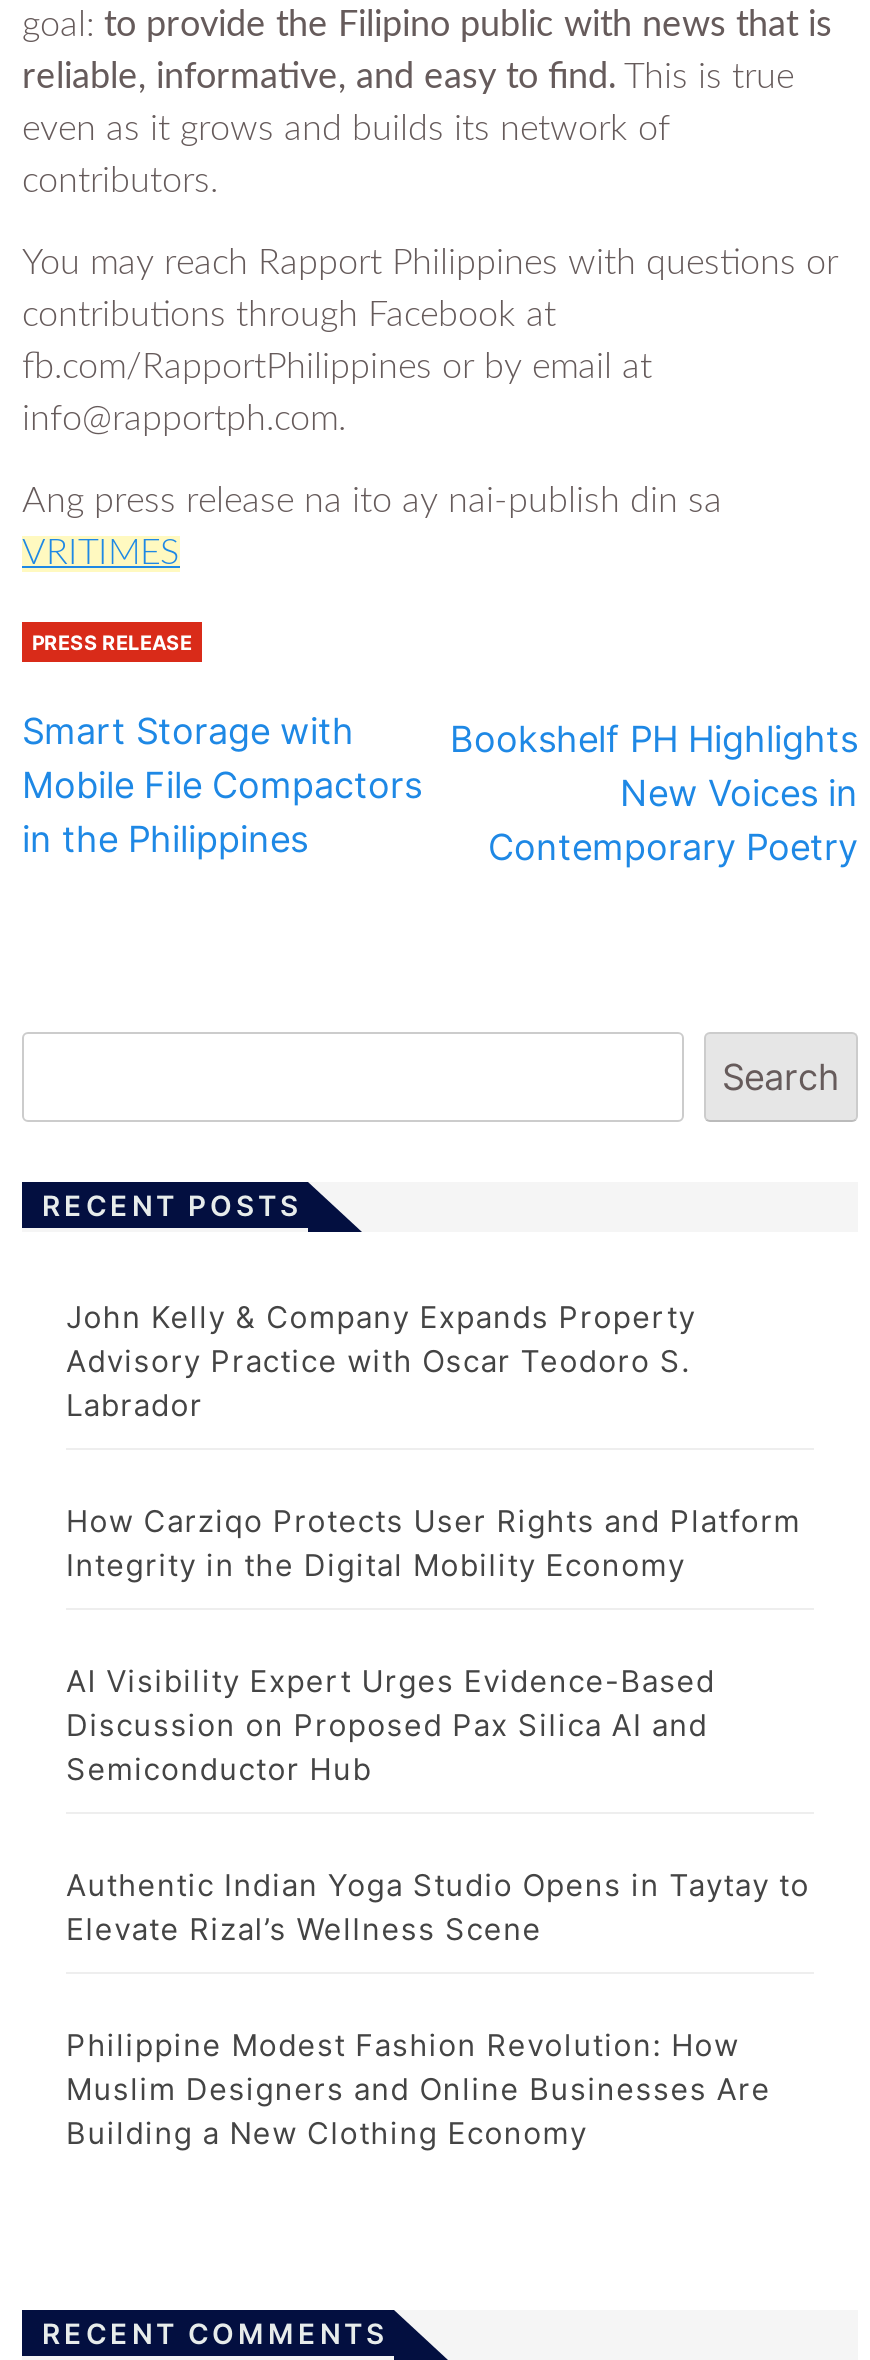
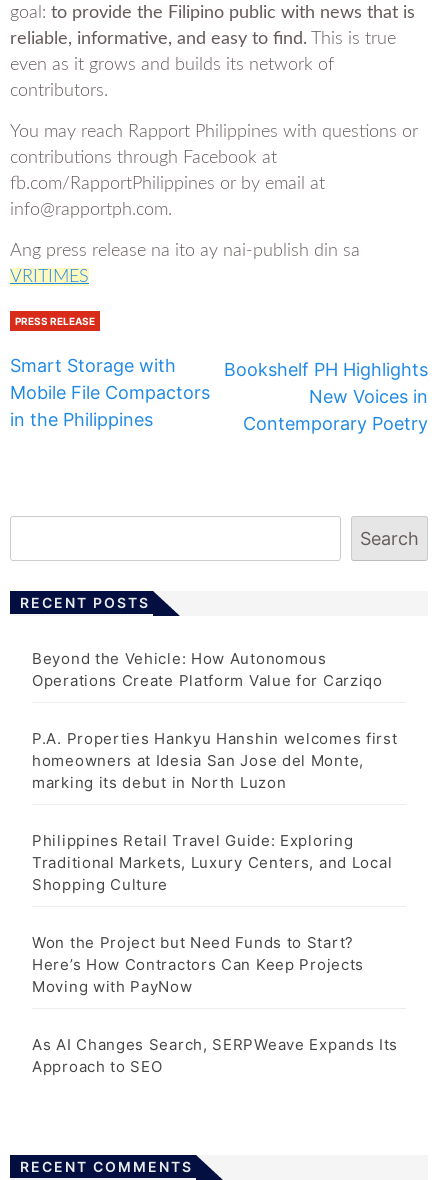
- John Kelly & Company Expands Property
- Advisory Practice with Oscar Teodoro S.
- Labrador
+ Beyond the Vehicle: How Autonomous
+ Operations Create Platform Value for Carziqo

- How Carziqo Protects User Rights and Platform
- Integrity in the Digital Mobility Economy
+ P.A. Properties Hankyu Hanshin welcomes first
+ homeowners at Idesia San Jose del Monte,
+ marking its debut in North Luzon

- AI Visibility Expert Urges Evidence-Based
- Discussion on Proposed Pax Silica AI and
- Semiconductor Hub
+ Philippines Retail Travel Guide: Exploring
+ Traditional Markets, Luxury Centers, and Local
+ Shopping Culture

- Authentic Indian Yoga Studio Opens in Taytay to
- Elevate Rizal’s Wellness Scene
+ Won the Project but Need Funds to Start?
+ Here’s How Contractors Can Keep Projects
+ Moving with PayNow

- Philippine Modest Fashion Revolution: How
- Muslim Designers and Online Businesses Are
- Building a New Clothing Economy
+ As AI Changes Search, SERPWeave Expands Its
+ Approach to SEO
